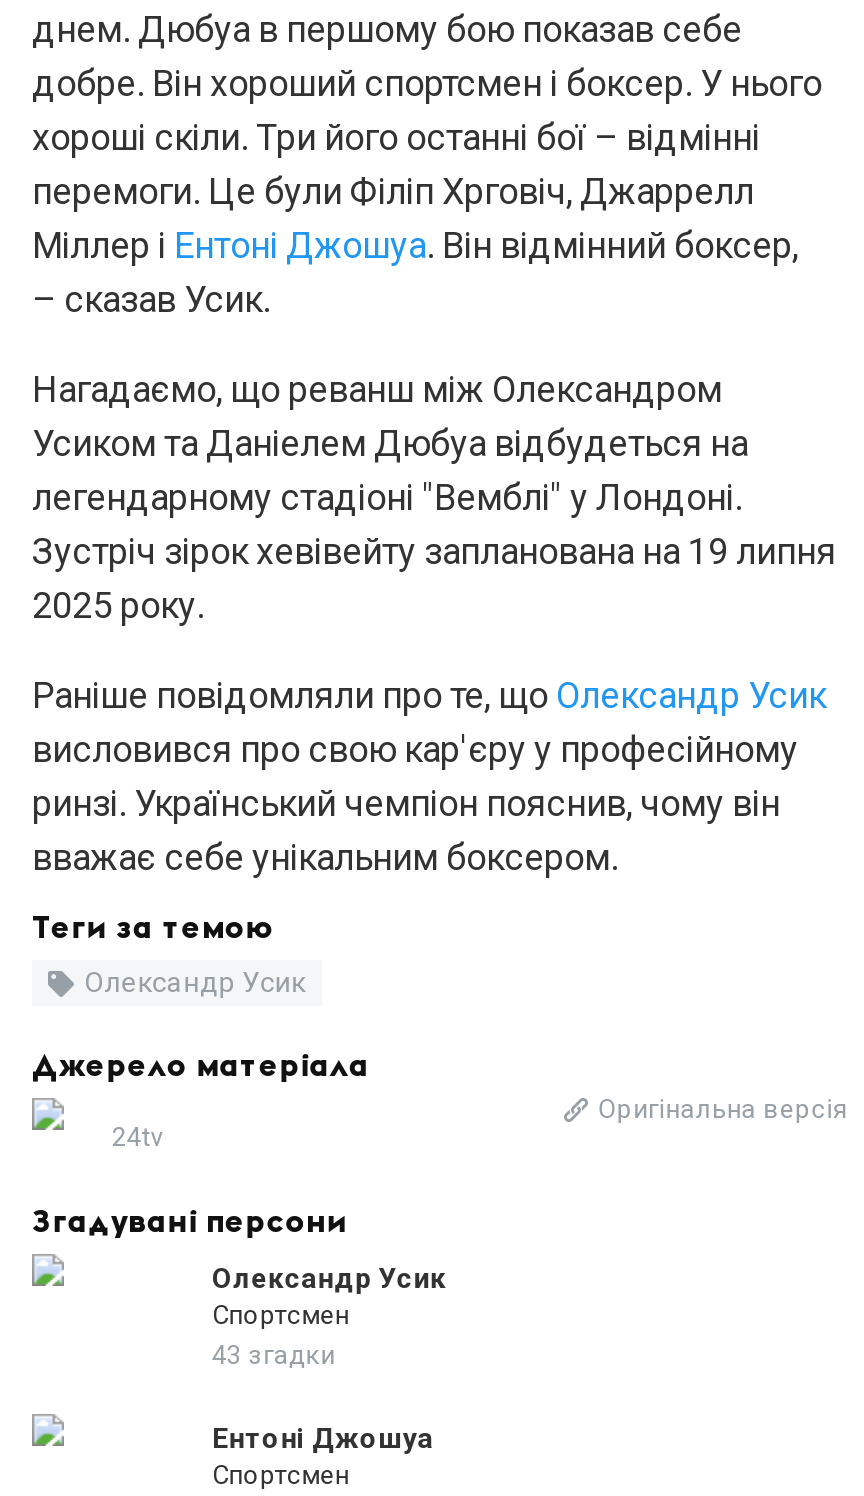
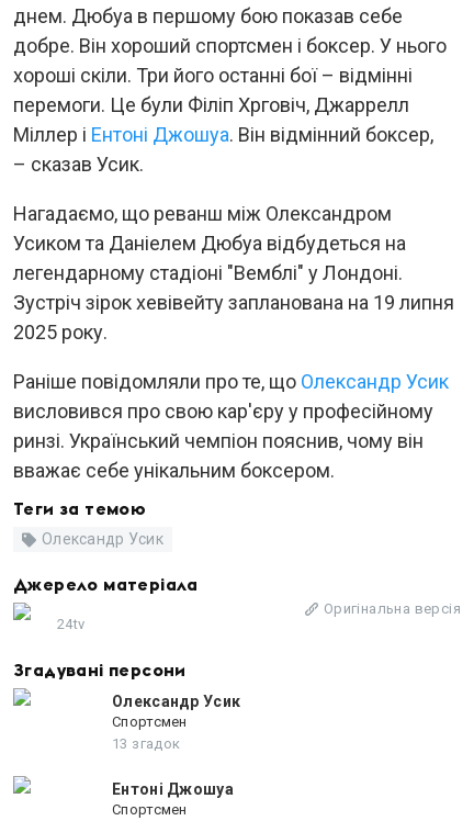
- 43 згадки
+ 13 згадок
